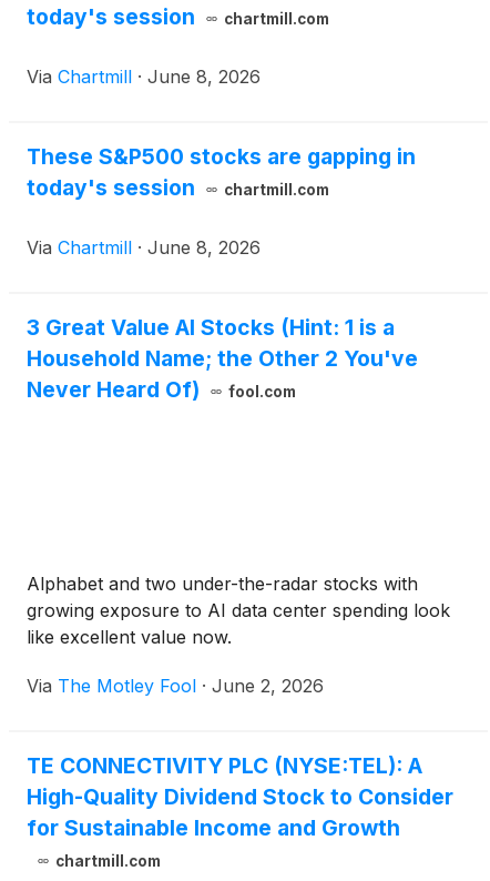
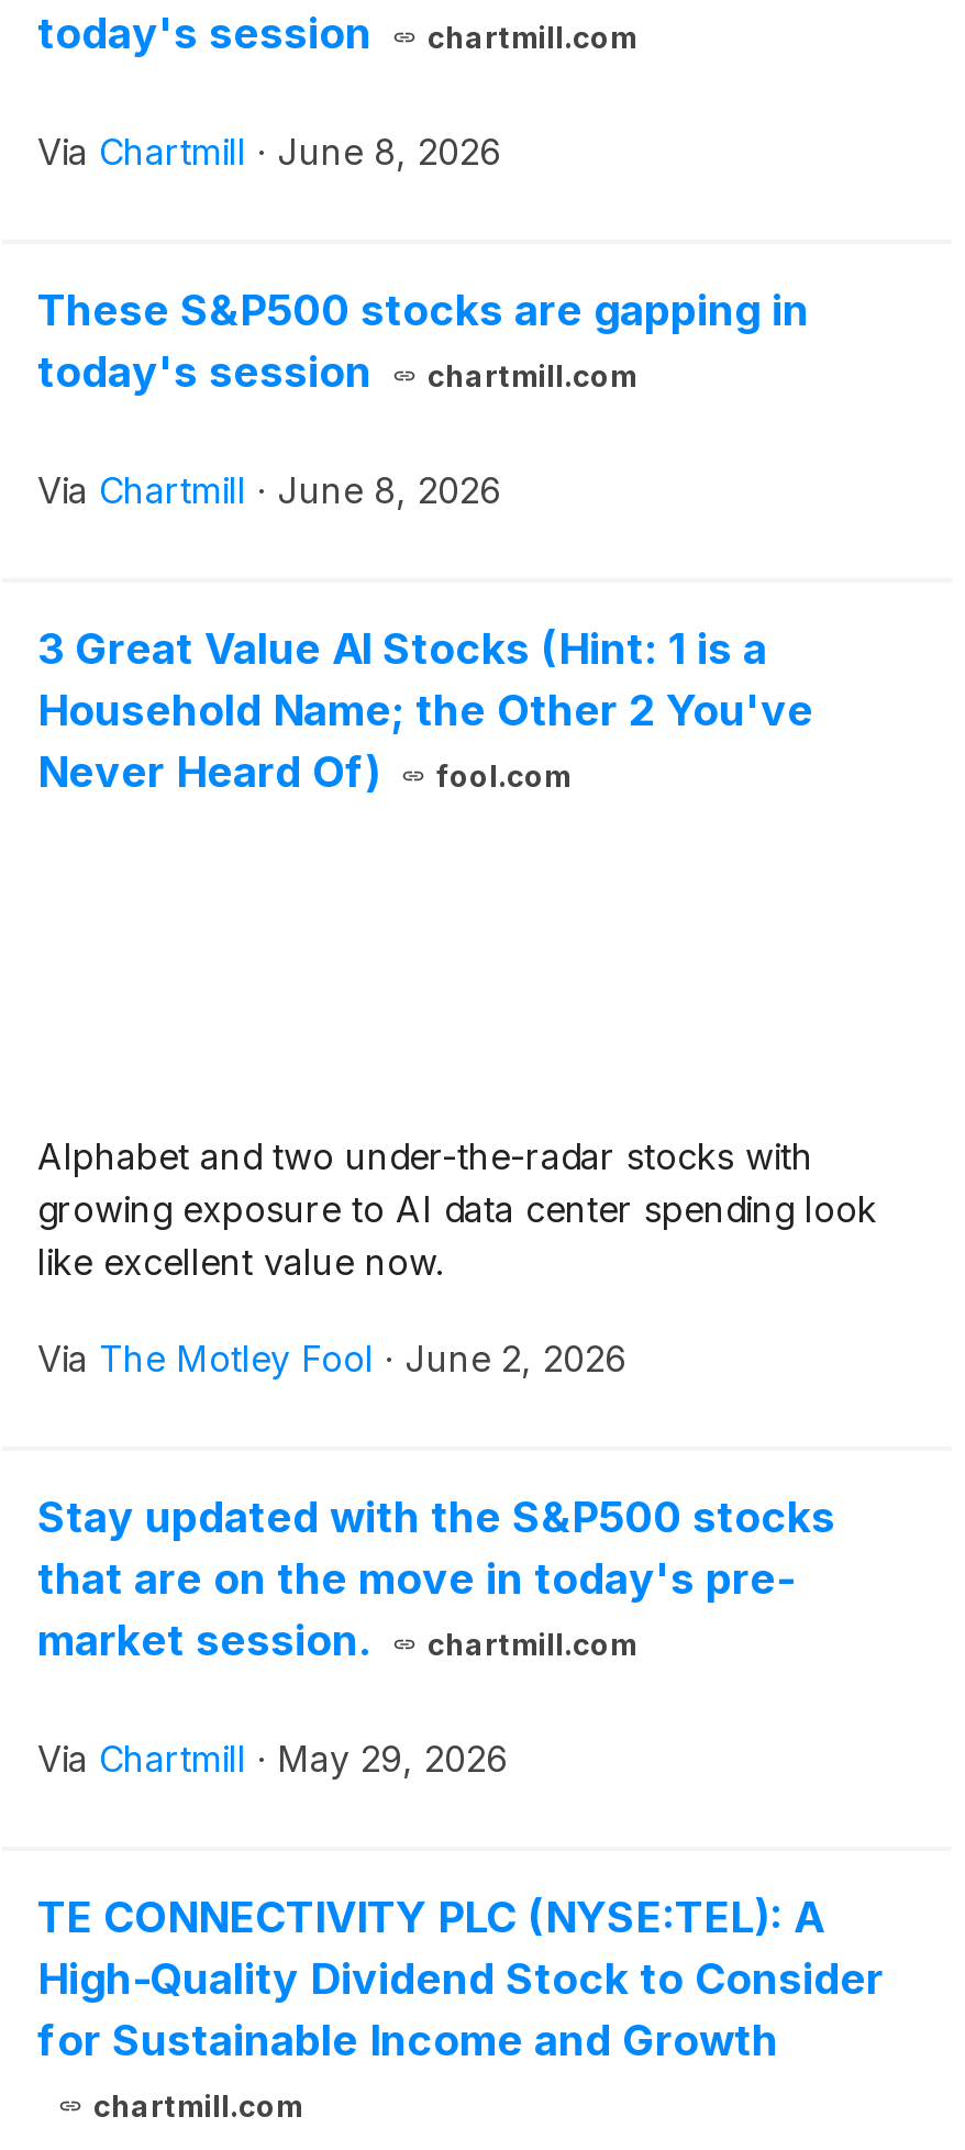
+ Stay updated with the S&P500 stocks
+ that are on the move in today's pre-
+ market session.
+ chartmill.com
+ Via Chartmill · May 29, 2026
